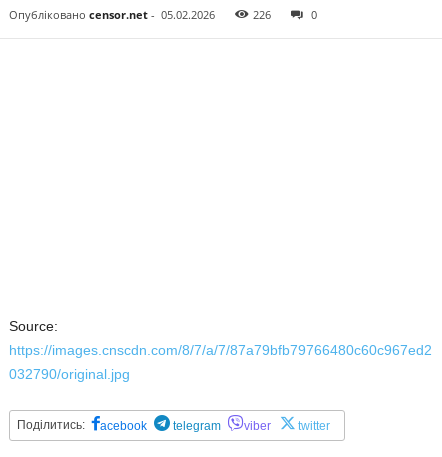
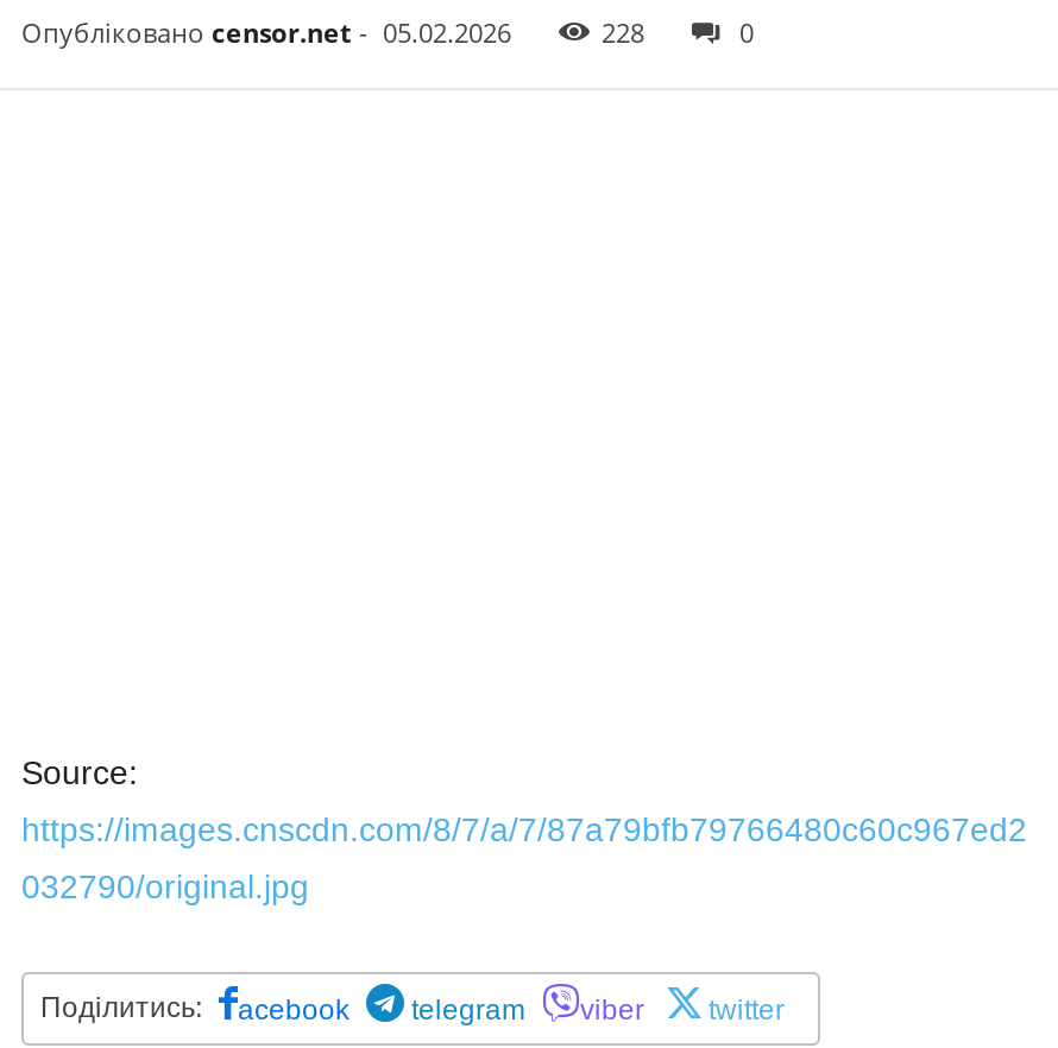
- 226
+ 228
